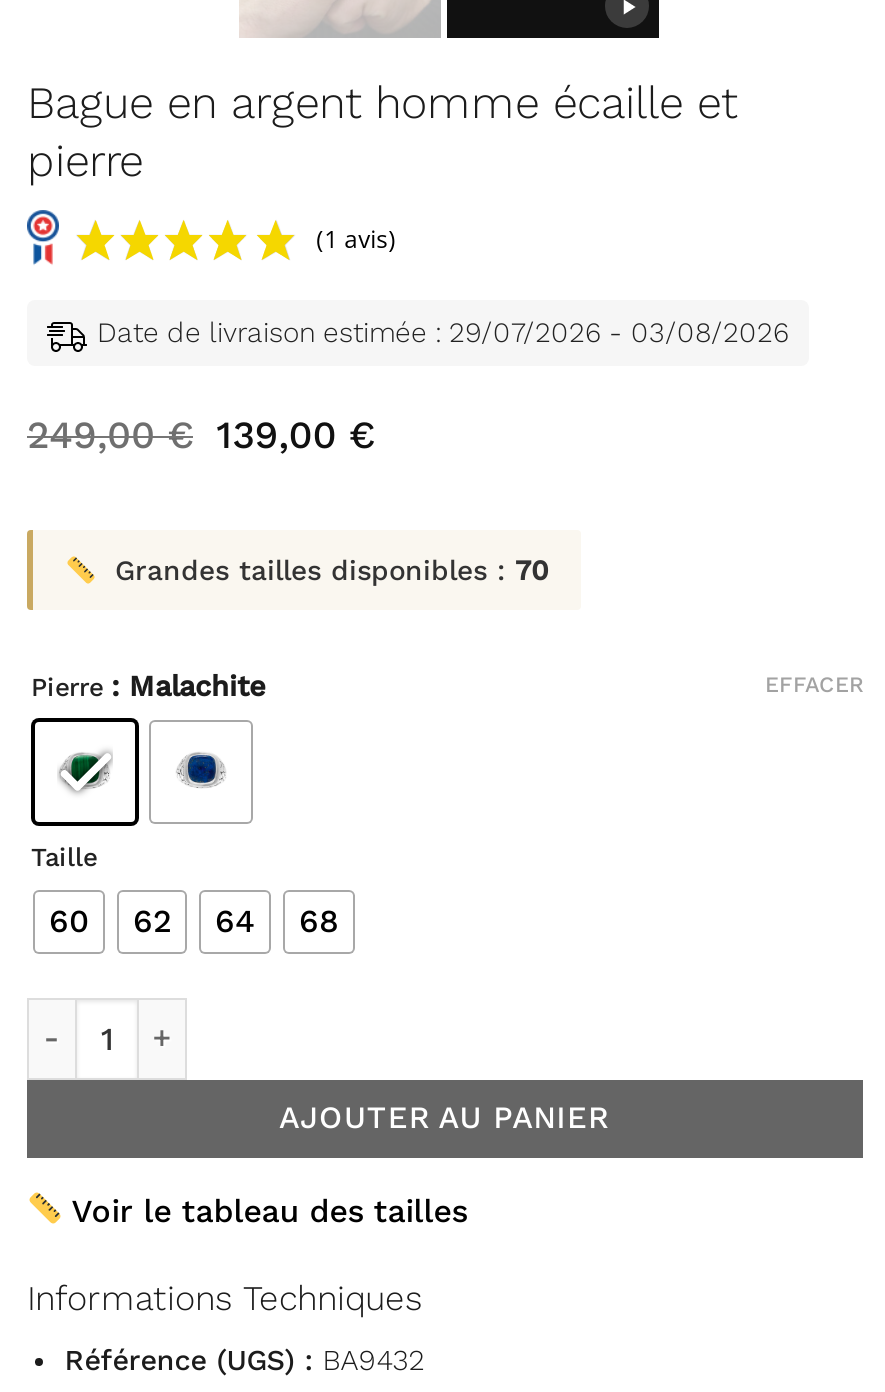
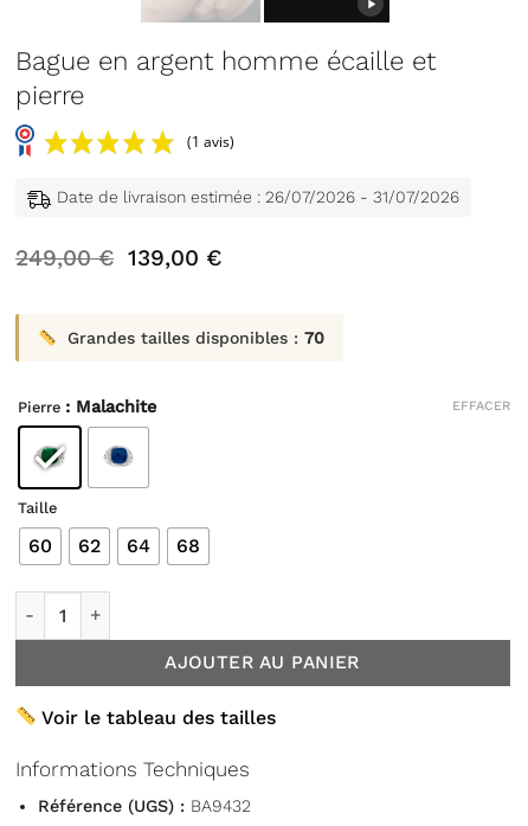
- Date de livraison estimée : 29/07/2026 - 03/08/2026
+ Date de livraison estimée : 26/07/2026 - 31/07/2026
